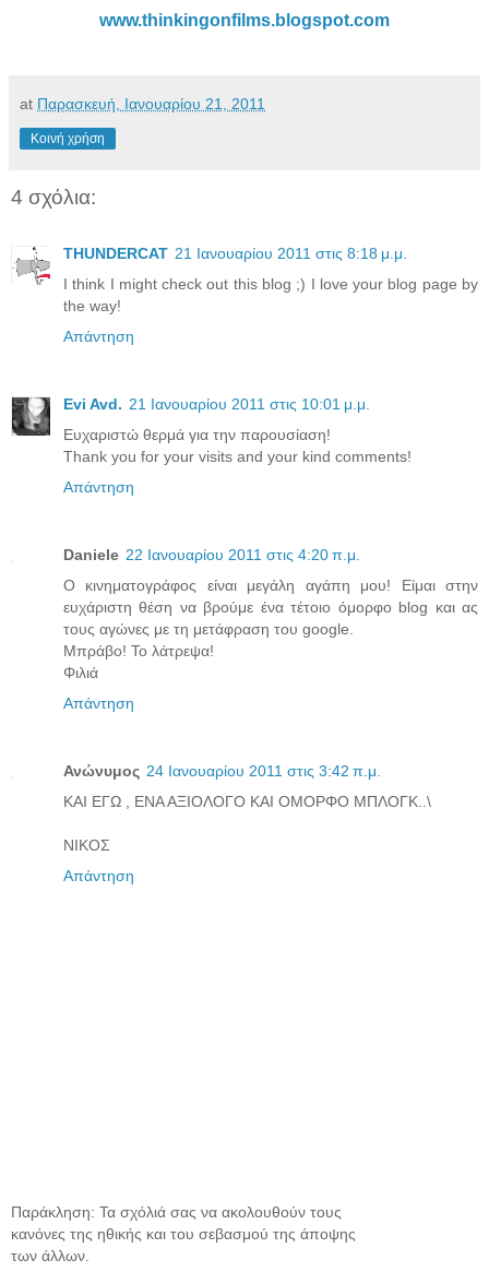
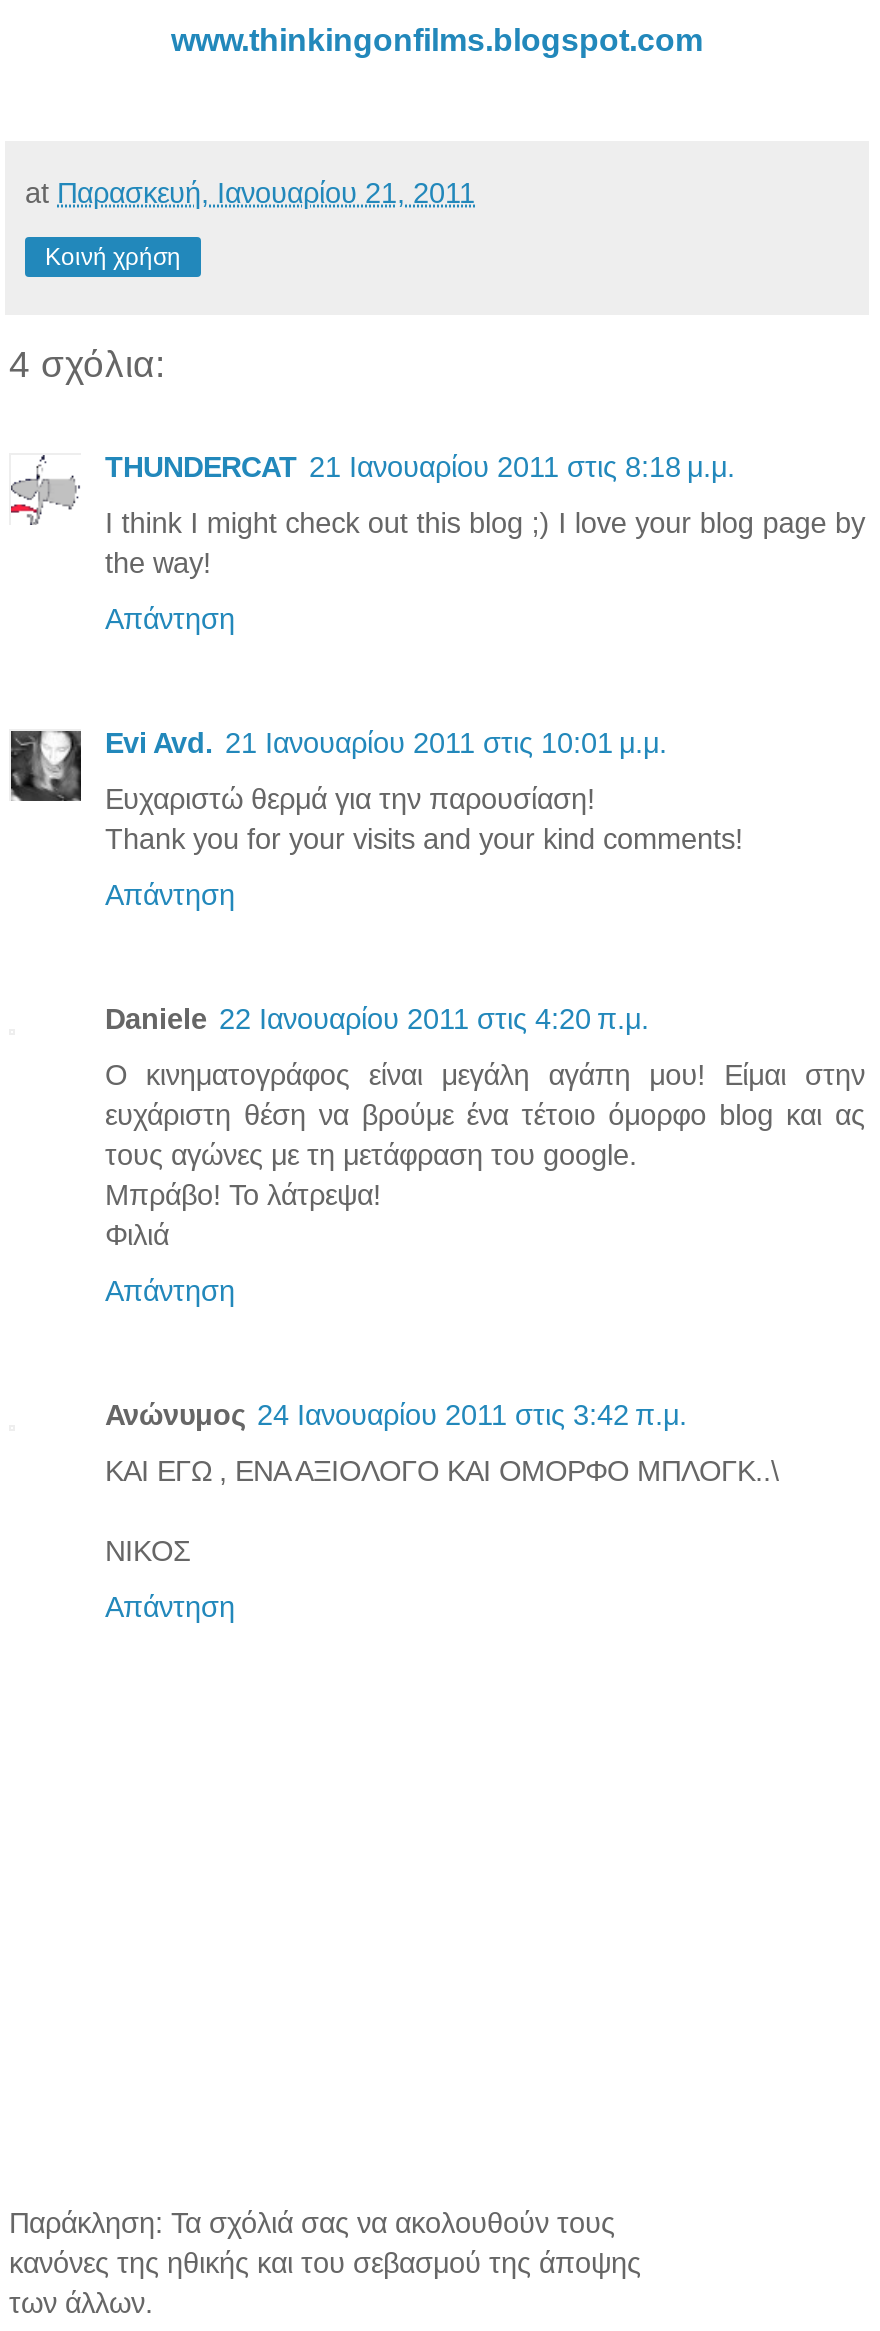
- [image]
+ [image]
